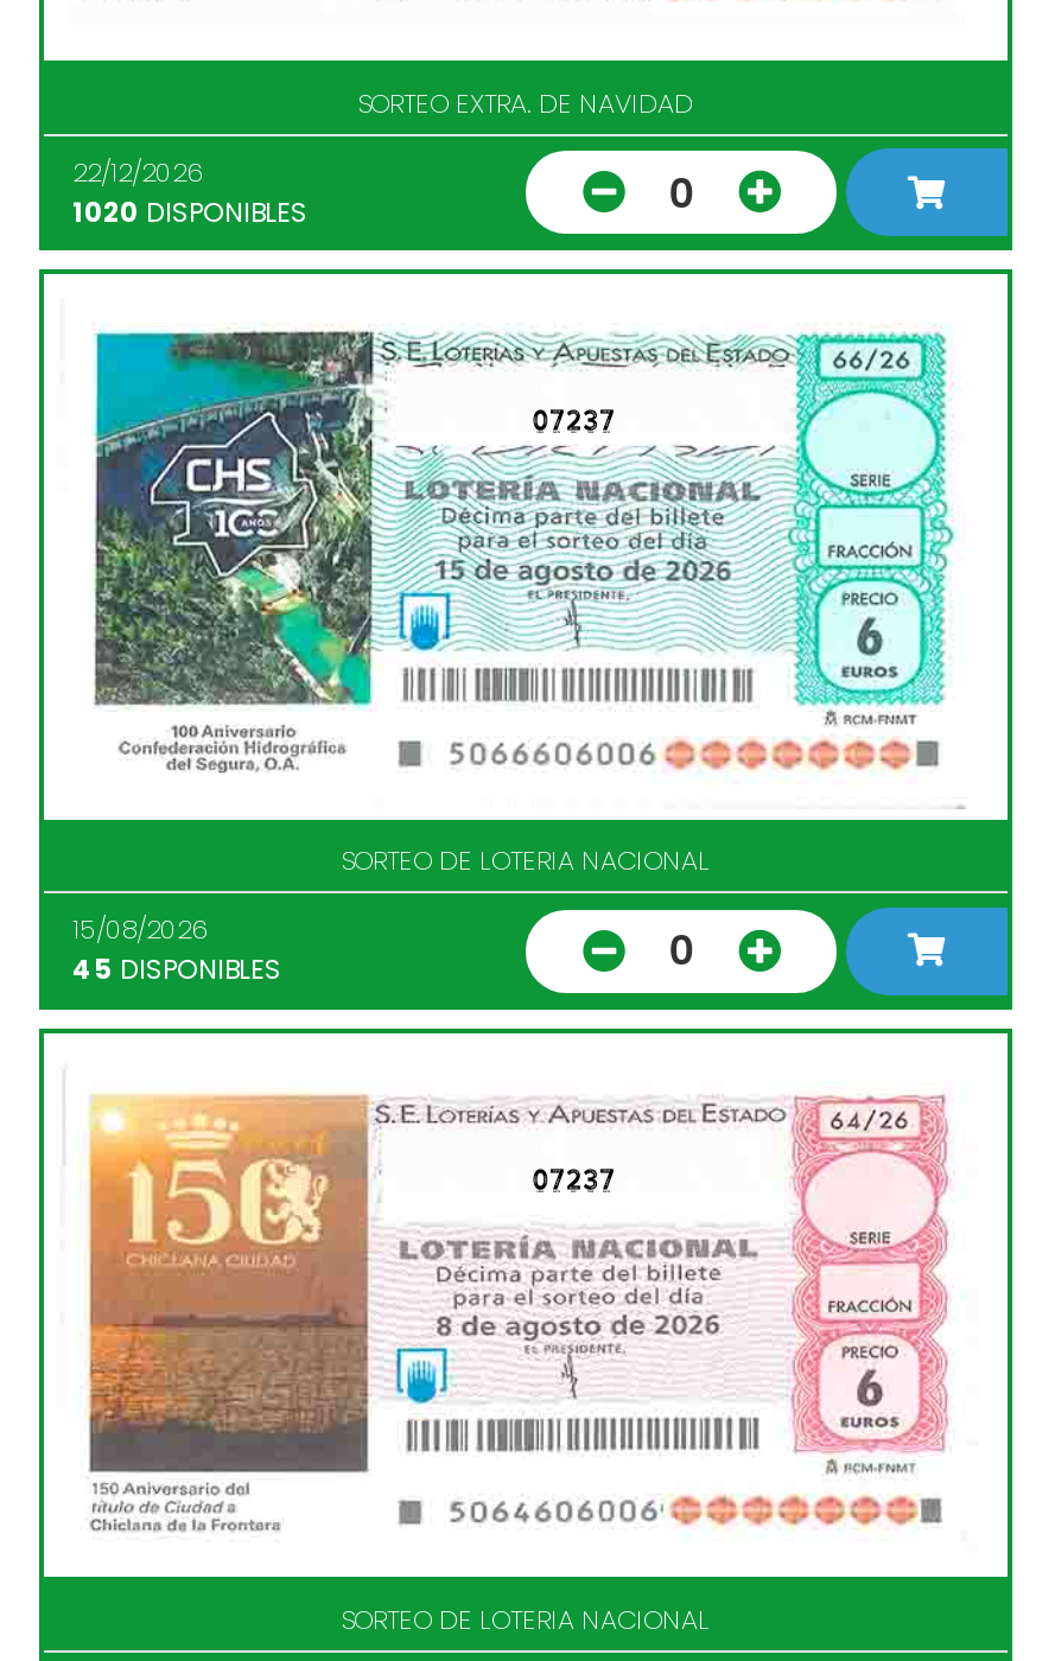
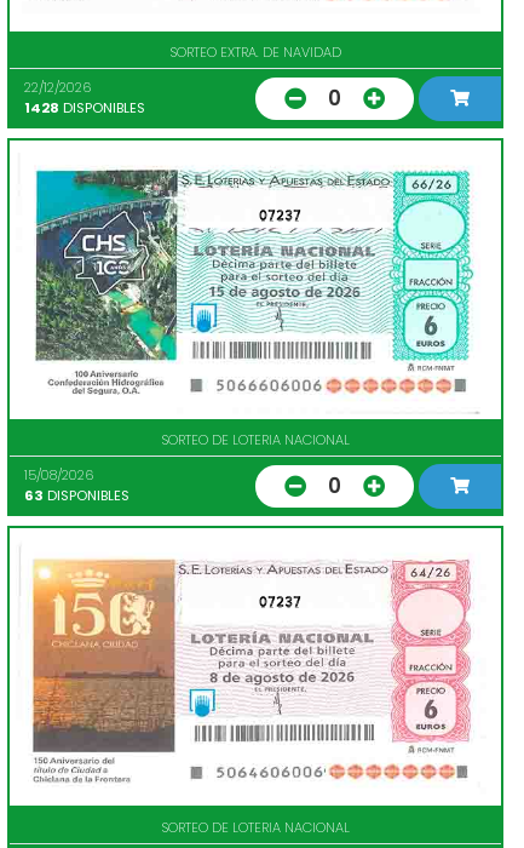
- 1020 DISPONIBLES
+ 1428 DISPONIBLES

- 45 DISPONIBLES
+ 63 DISPONIBLES
